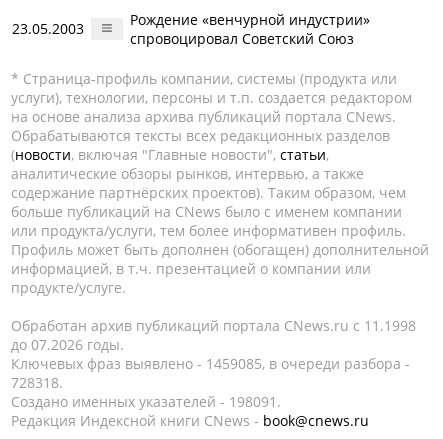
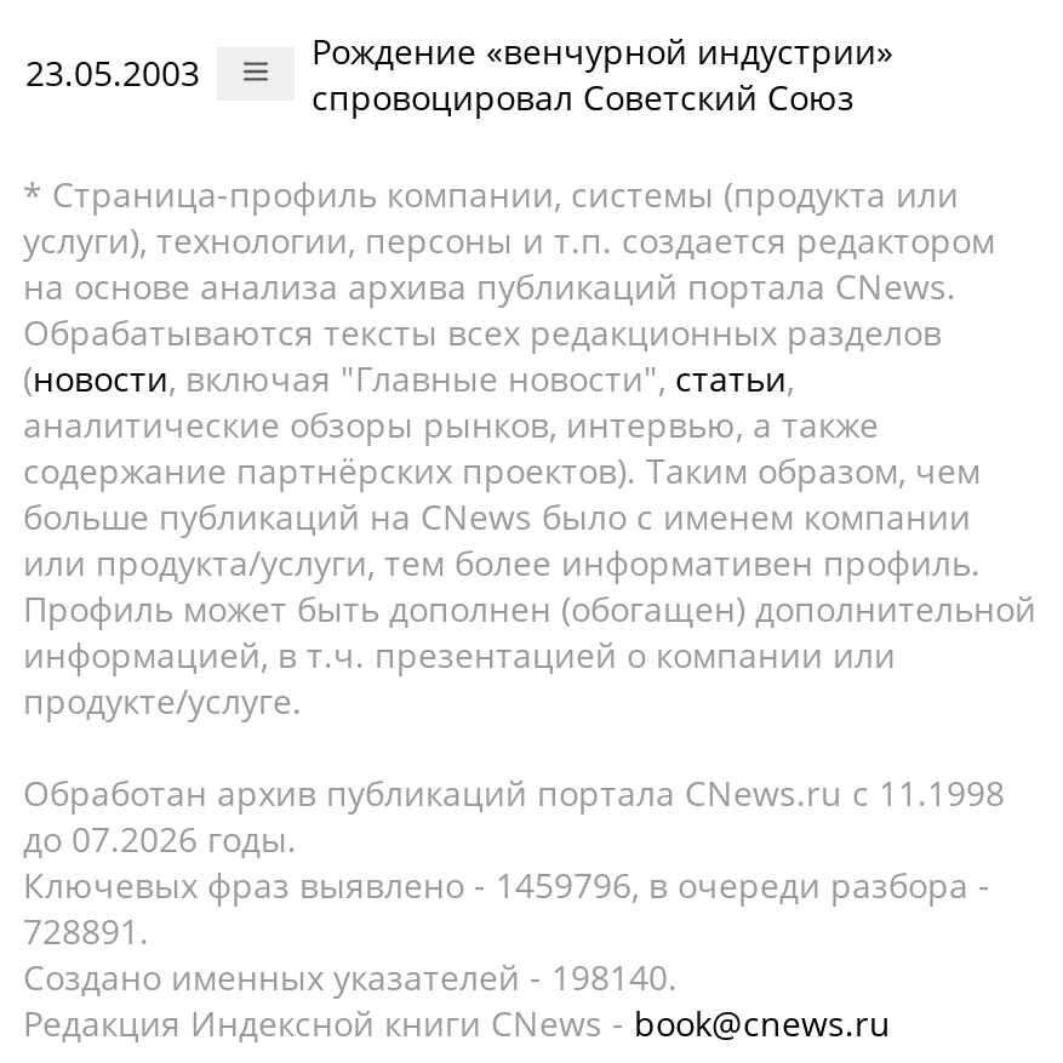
- Ключевых фраз выявлено - 1459085, в очереди разбора -
+ Ключевых фраз выявлено - 1459796, в очереди разбора -

- 728318.
+ 728891.

- Создано именных указателей - 198091.
+ Создано именных указателей - 198140.
